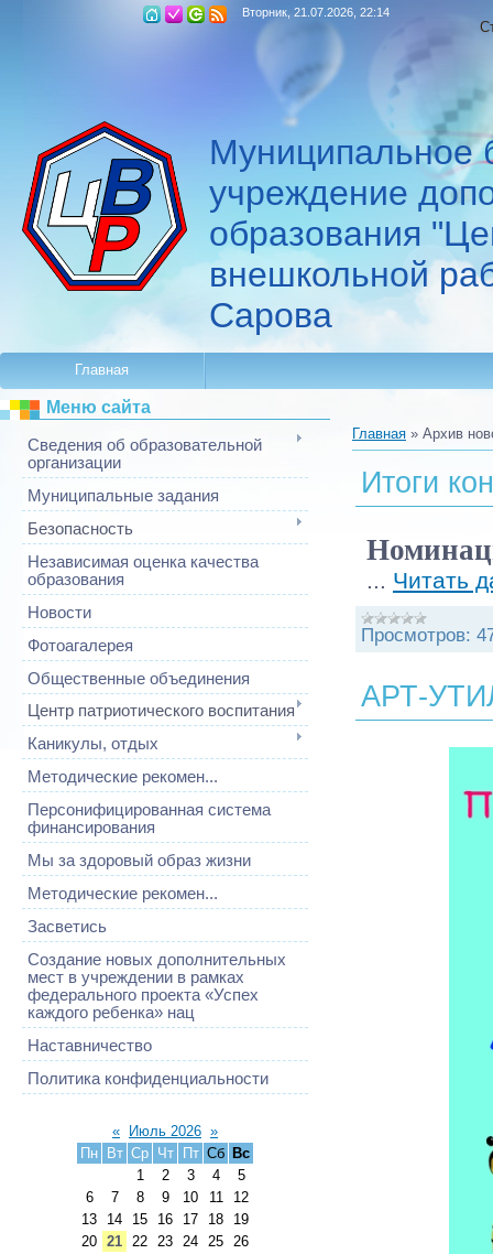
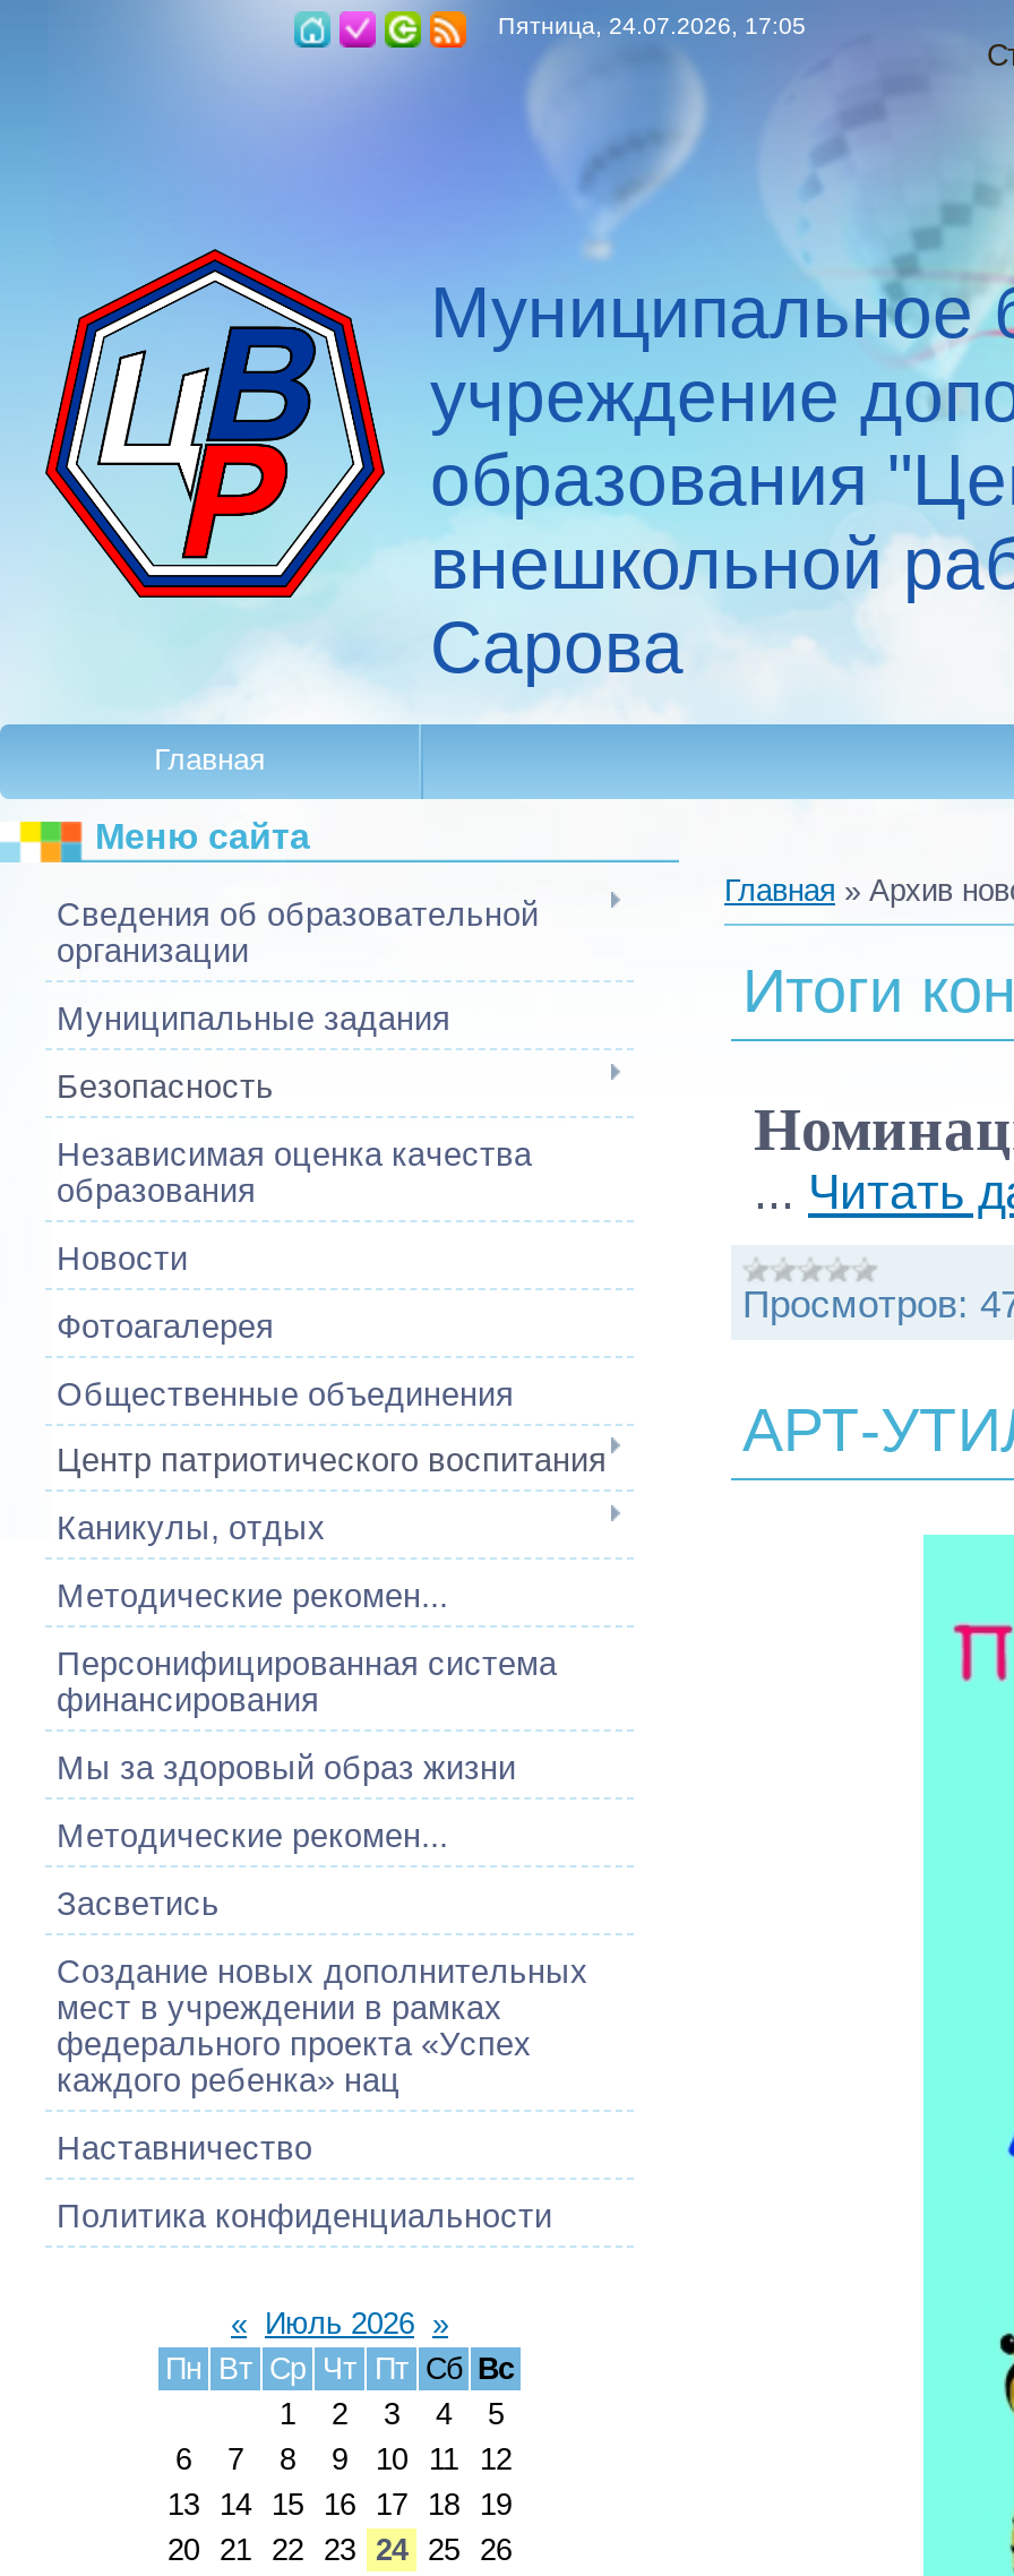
- Вторник, 21.07.2026, 22:14
+ Пятница, 24.07.2026, 17:05
